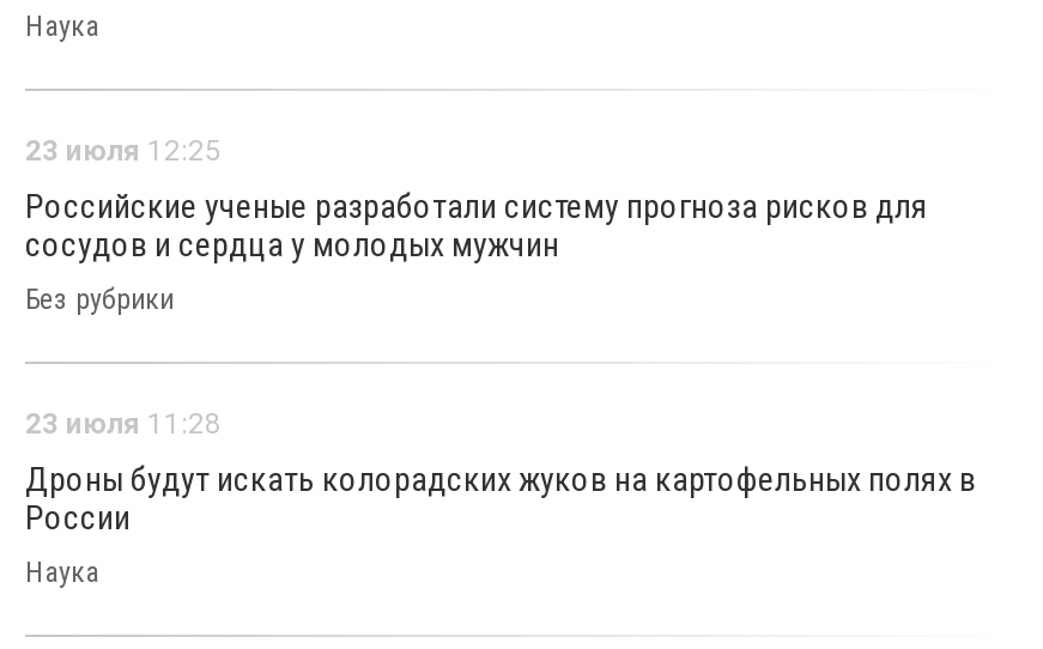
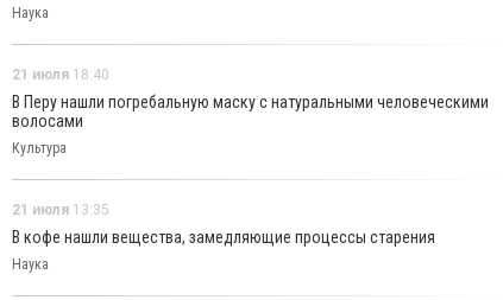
- 23 июля 12:25
+ 21 июля 18:40

- Российские ученые разработали систему прогноза рисков для
- сосудов и сердца у молодых мужчин
+ В Перу нашли погребальную маску с натуральными человеческими
+ волосами

- Без рубрики
+ Культура

- 23 июля 11:28
+ 21 июля 13:35

- Дроны будут искать колорадских жуков на картофельных полях в
- России
+ В кофе нашли вещества, замедляющие процессы старения
